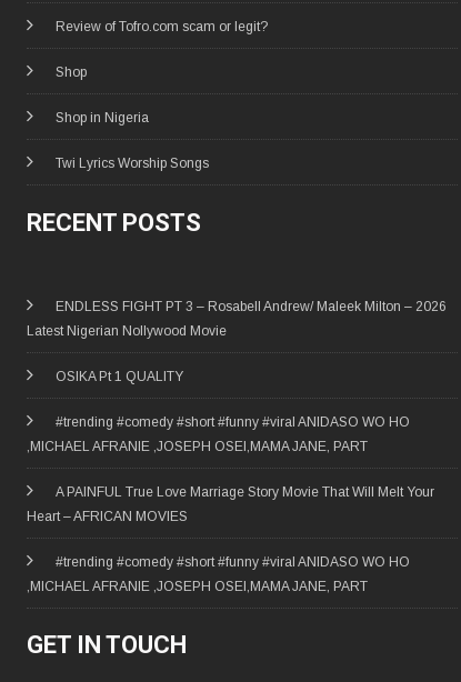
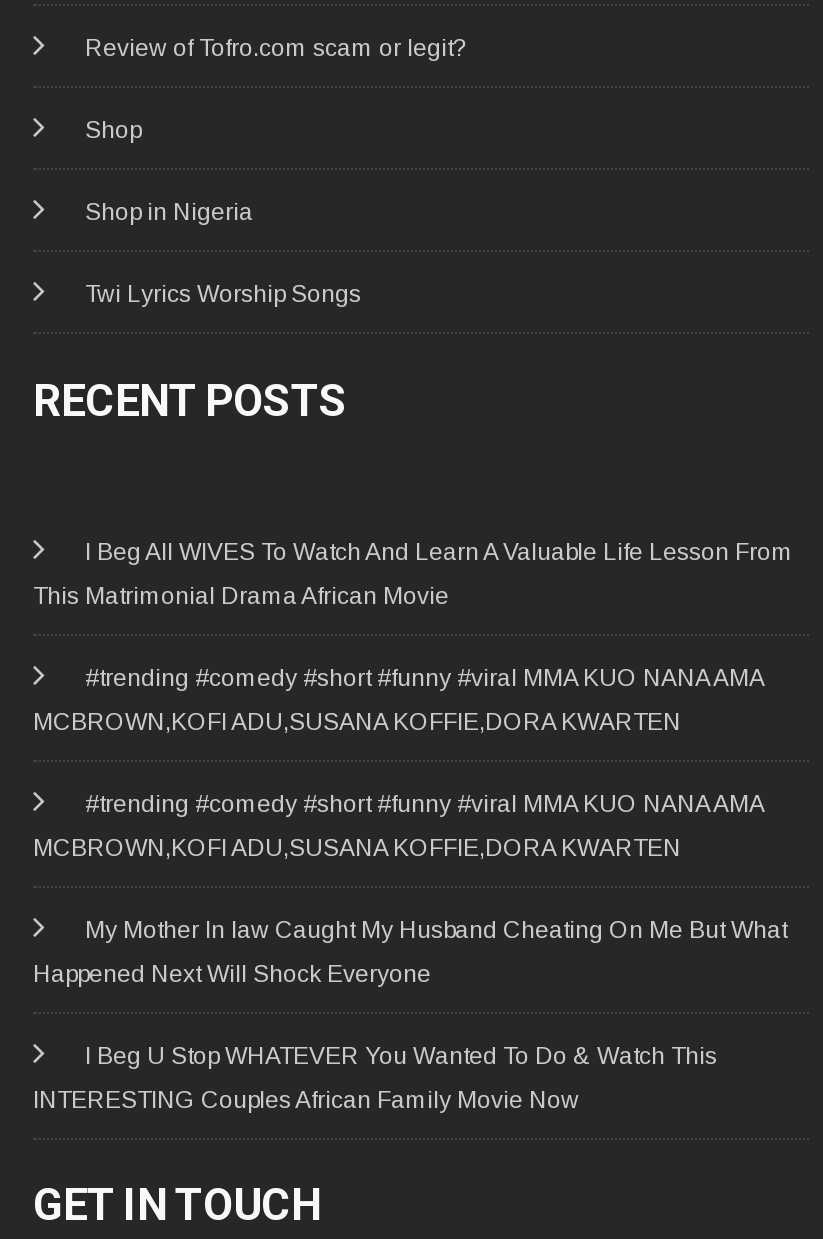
- ENDLESS FIGHT PT 3 – Rosabell Andrew/ Maleek Milton – 2026
- Latest Nigerian Nollywood Movie
- OSIKA Pt 1 QUALITY
- #trending #comedy #short #funny #viral ANIDASO WO HO
- ,MICHAEL AFRANIE ,JOSEPH OSEI,MAMA JANE, PART
- A PAINFUL True Love Marriage Story Movie That Will Melt Your
- Heart – AFRICAN MOVIES
- #trending #comedy #short #funny #viral ANIDASO WO HO
- ,MICHAEL AFRANIE ,JOSEPH OSEI,MAMA JANE, PART
+ I Beg All WIVES To Watch And Learn A Valuable Life Lesson From
+ This Matrimonial Drama African Movie
+ #trending #comedy #short #funny #viral MMA KUO NANA AMA
+ MCBROWN,KOFI ADU,SUSANA KOFFIE,DORA KWARTEN
+ #trending #comedy #short #funny #viral MMA KUO NANA AMA
+ MCBROWN,KOFI ADU,SUSANA KOFFIE,DORA KWARTEN
+ My Mother In law Caught My Husband Cheating On Me But What
+ Happened Next Will Shock Everyone
+ I Beg U Stop WHATEVER You Wanted To Do & Watch This
+ INTERESTING Couples African Family Movie Now
